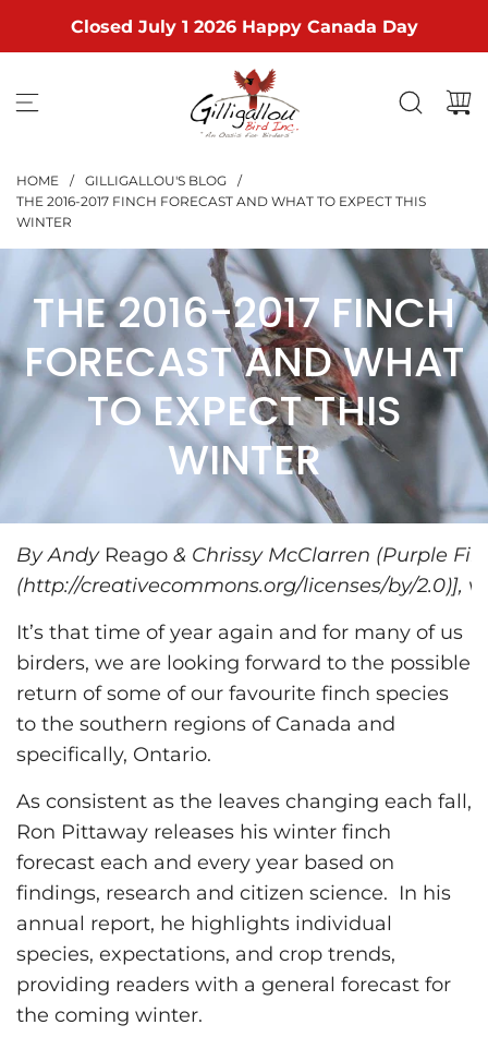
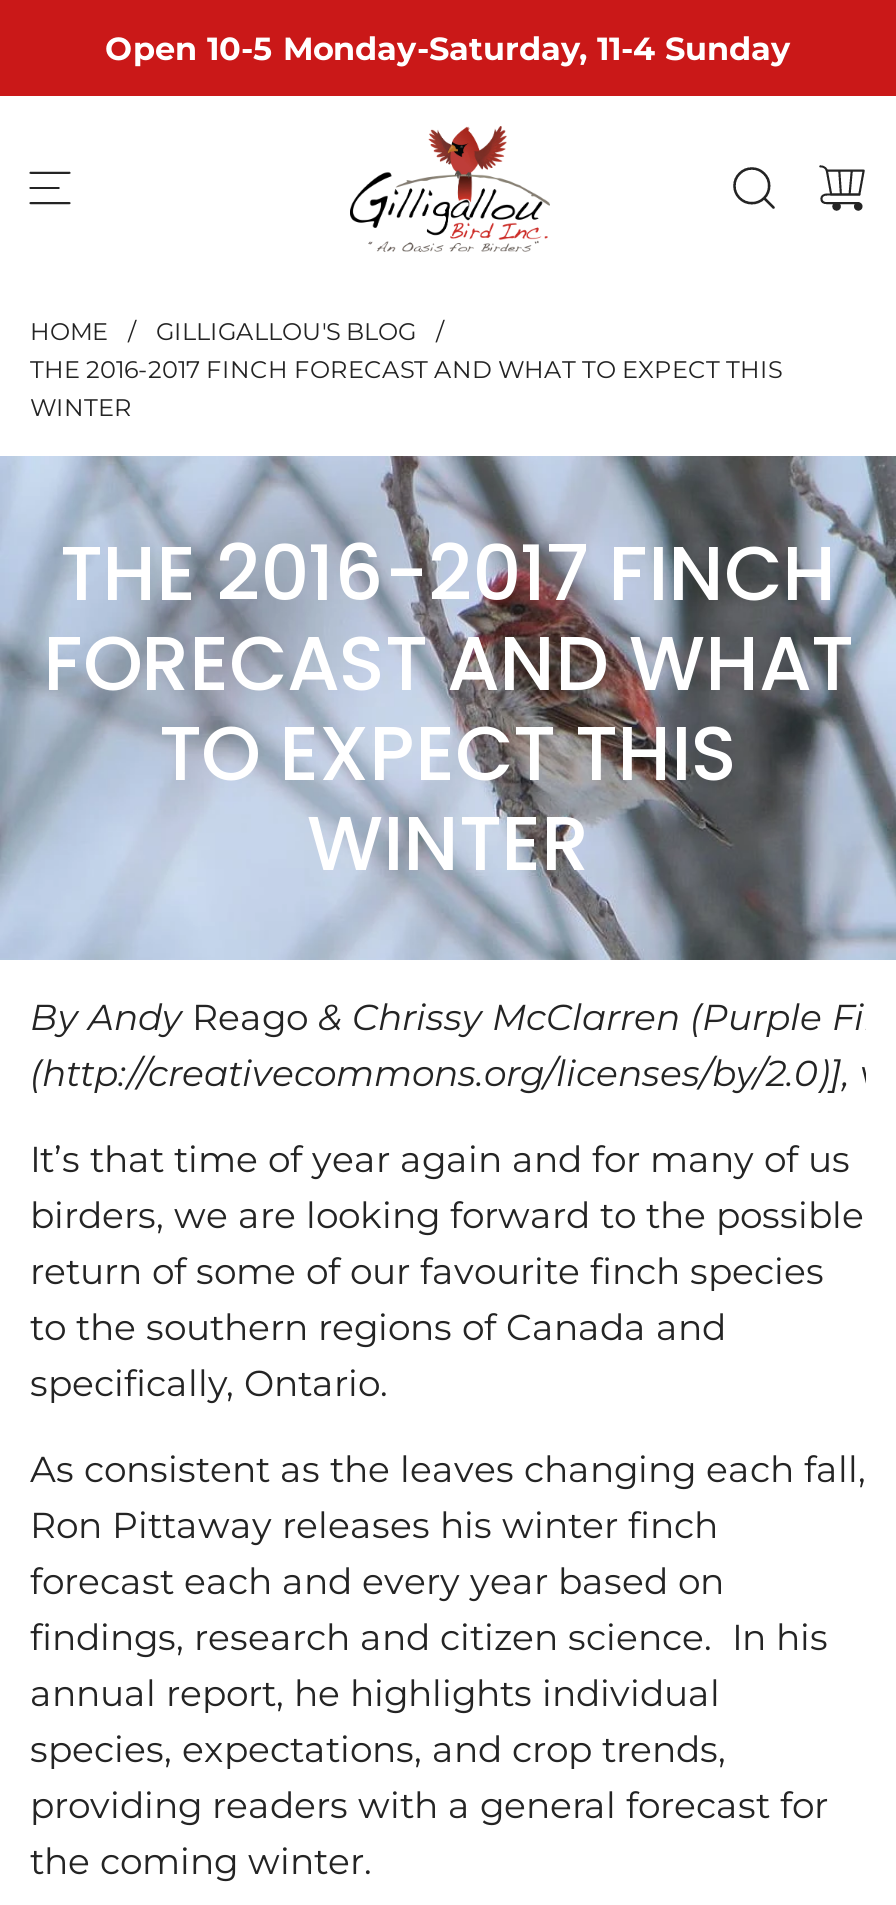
- Closed July 1 2026 Happy Canada Day
+ Open 10-5 Monday-Saturday, 11-4 Sunday
